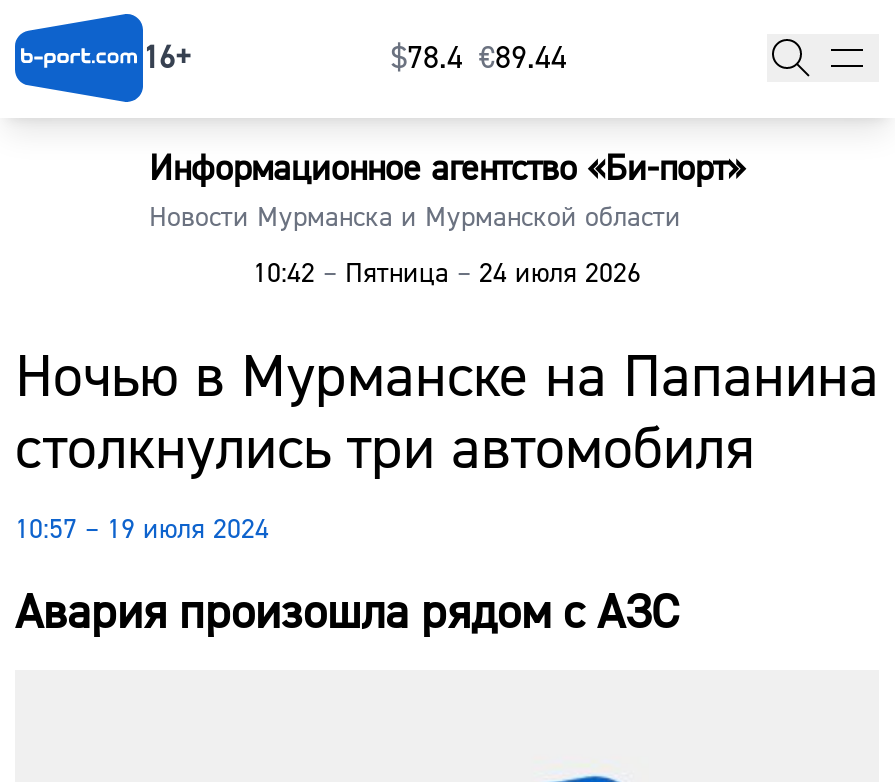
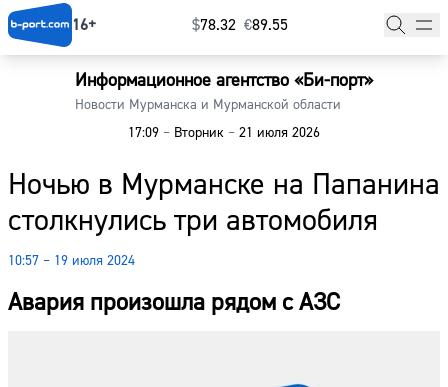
- $78.4 €89.44
+ $78.32 €89.55

- 10:42 – Пятница – 24 июля 2026
+ 17:09 – Вторник – 21 июля 2026
